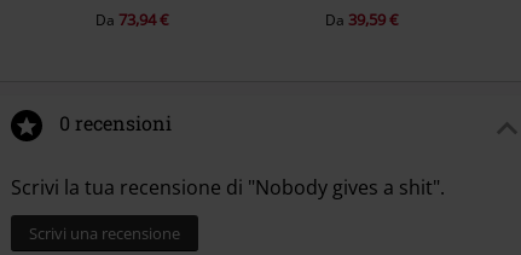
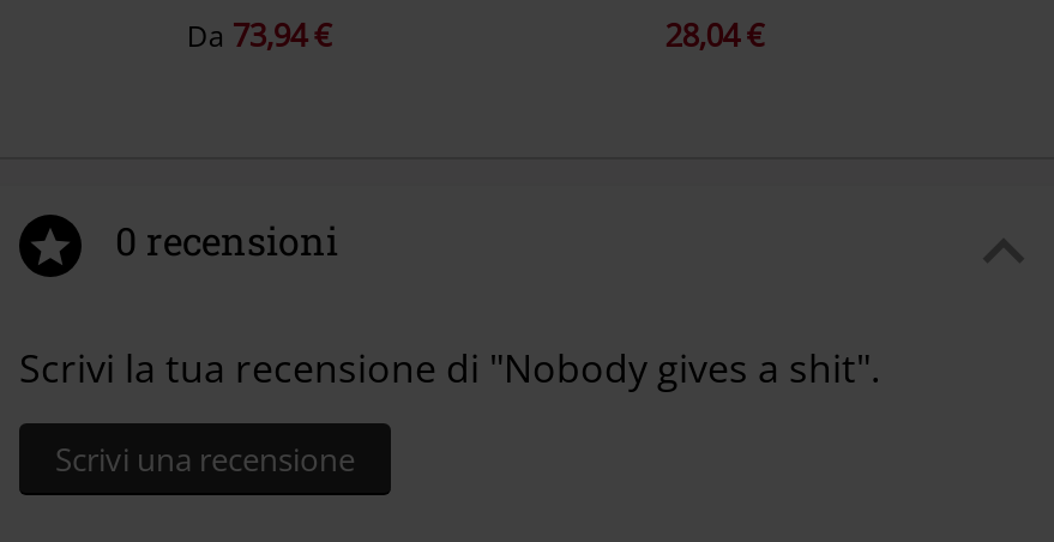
- Da 39,59 €
+ 28,04 €
